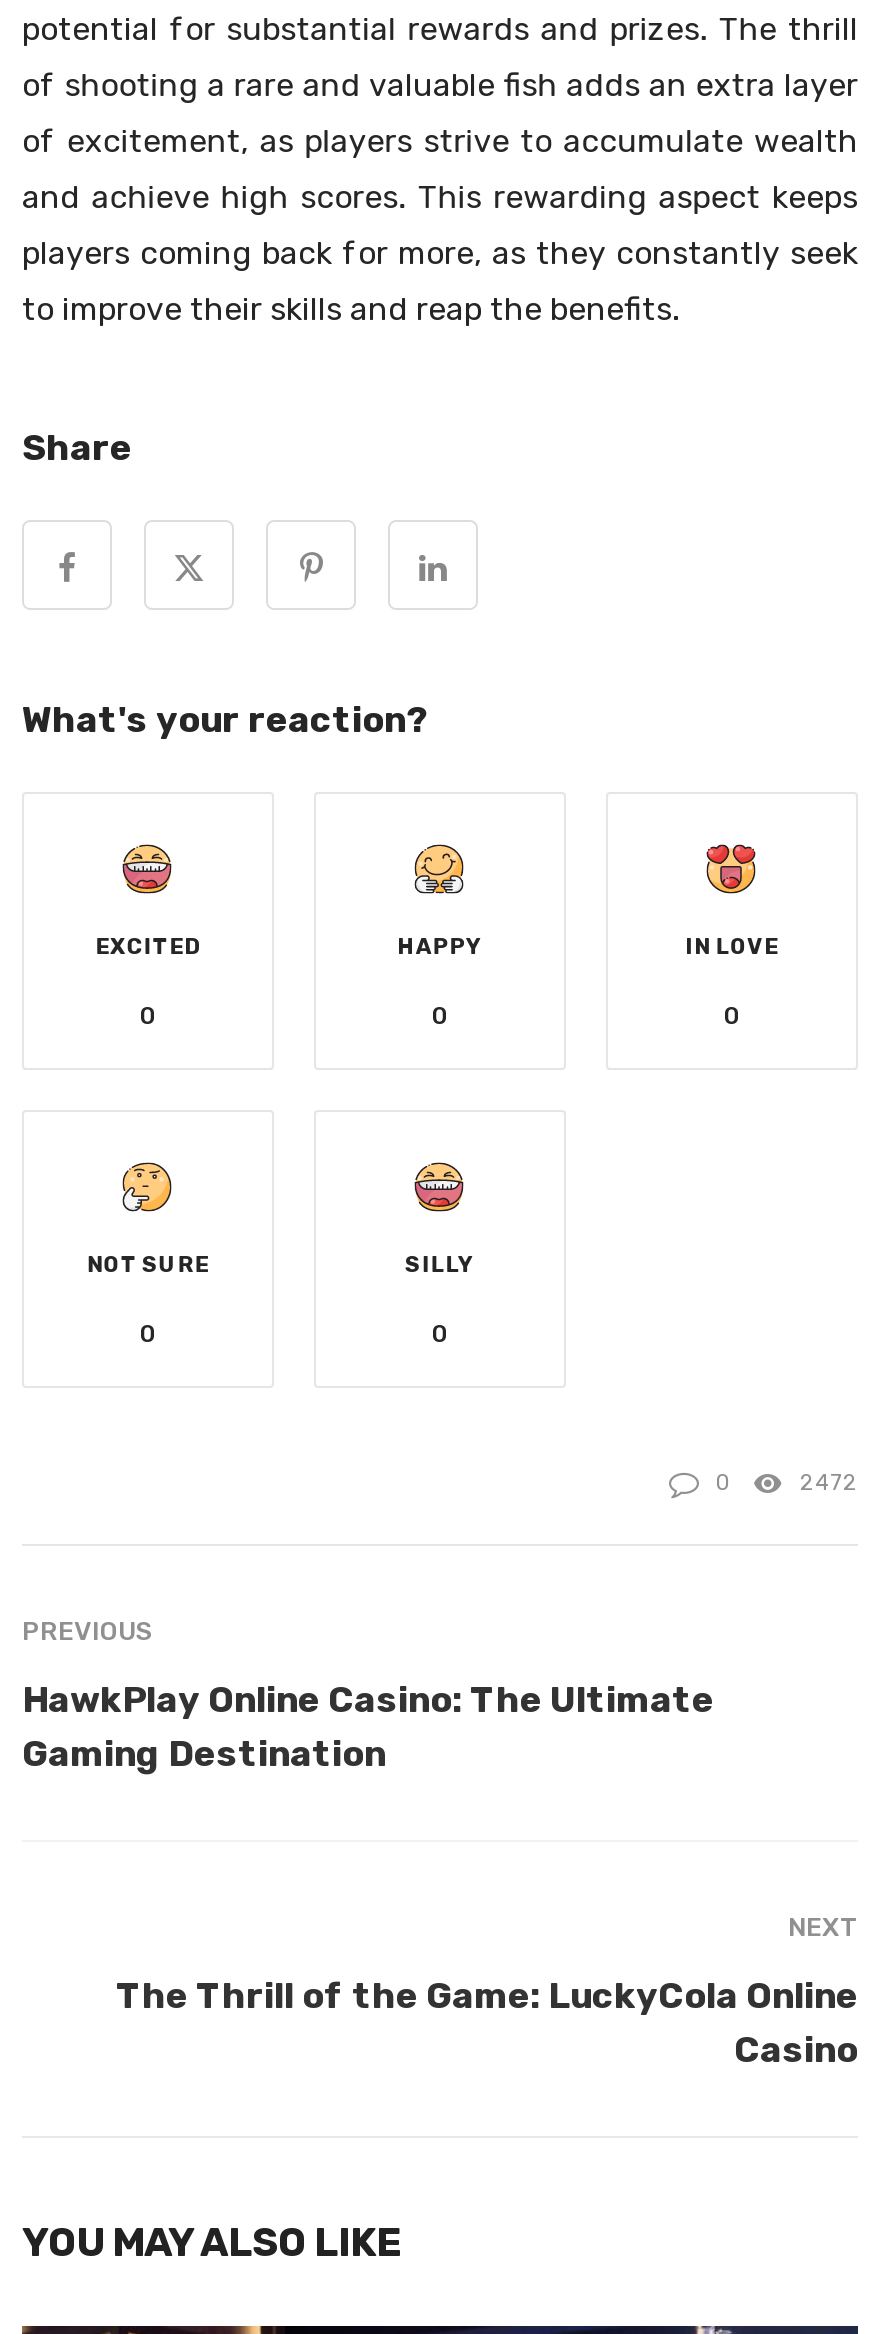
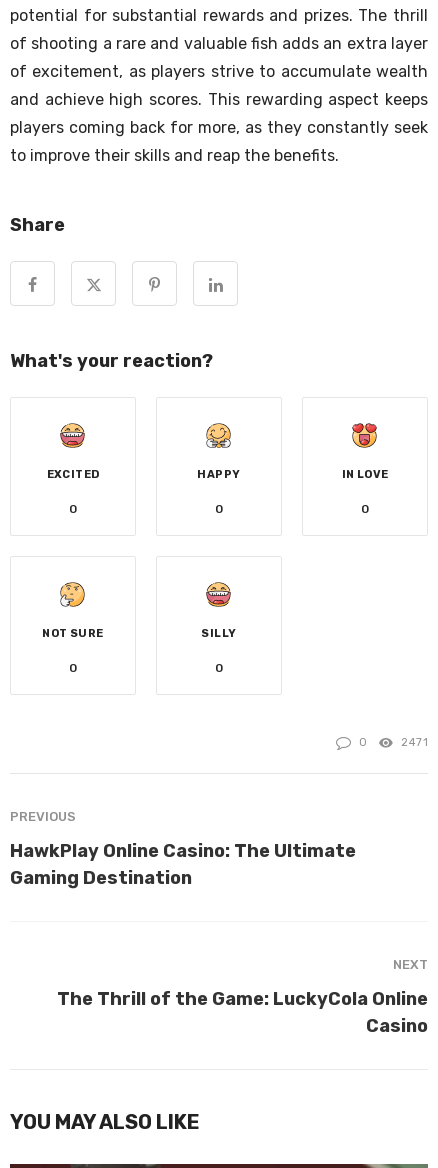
- 2472
+ 2471
